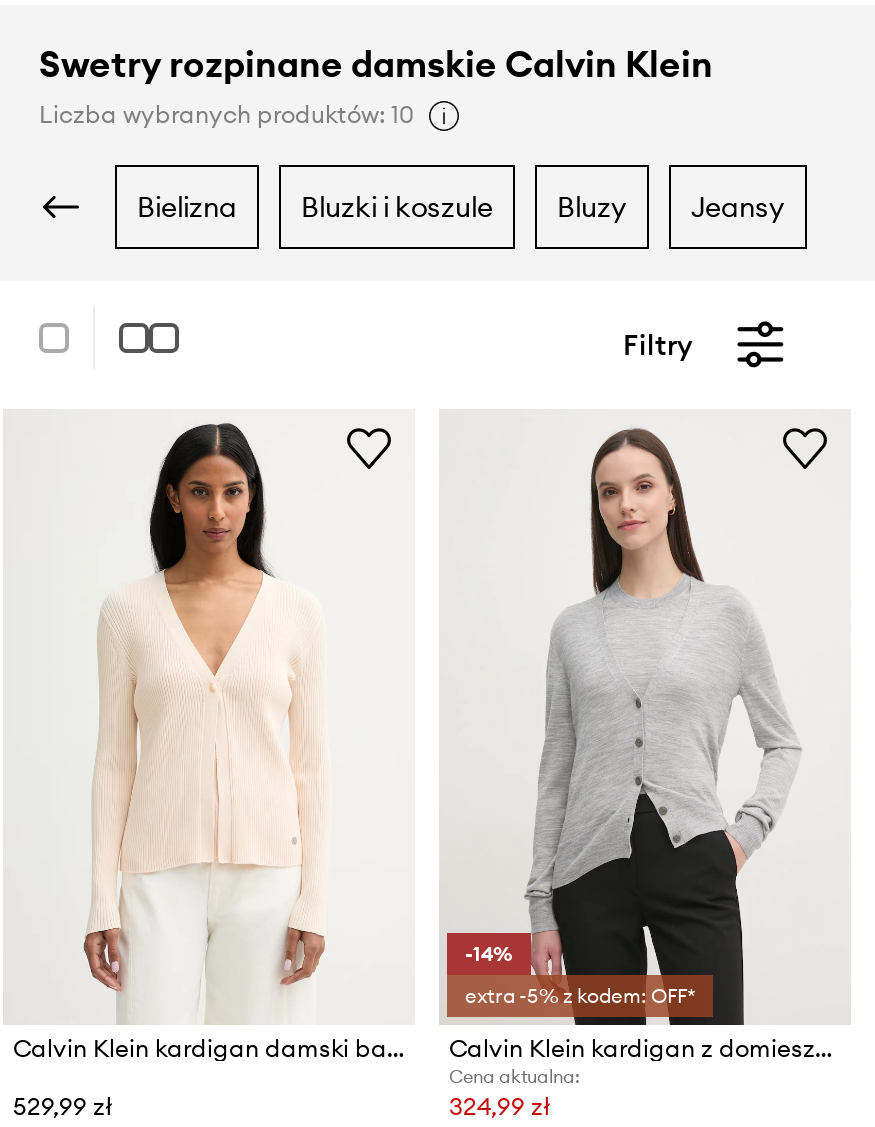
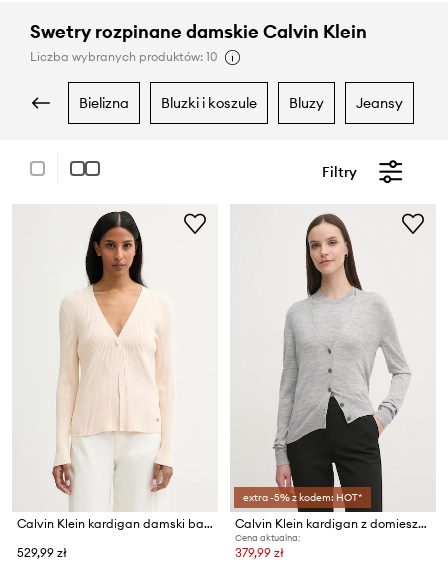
- -14%
- extra -5% z kodem: OFF*
+ extra -5% z kodem: HOT*

- 324,99 zł
+ 379,99 zł
